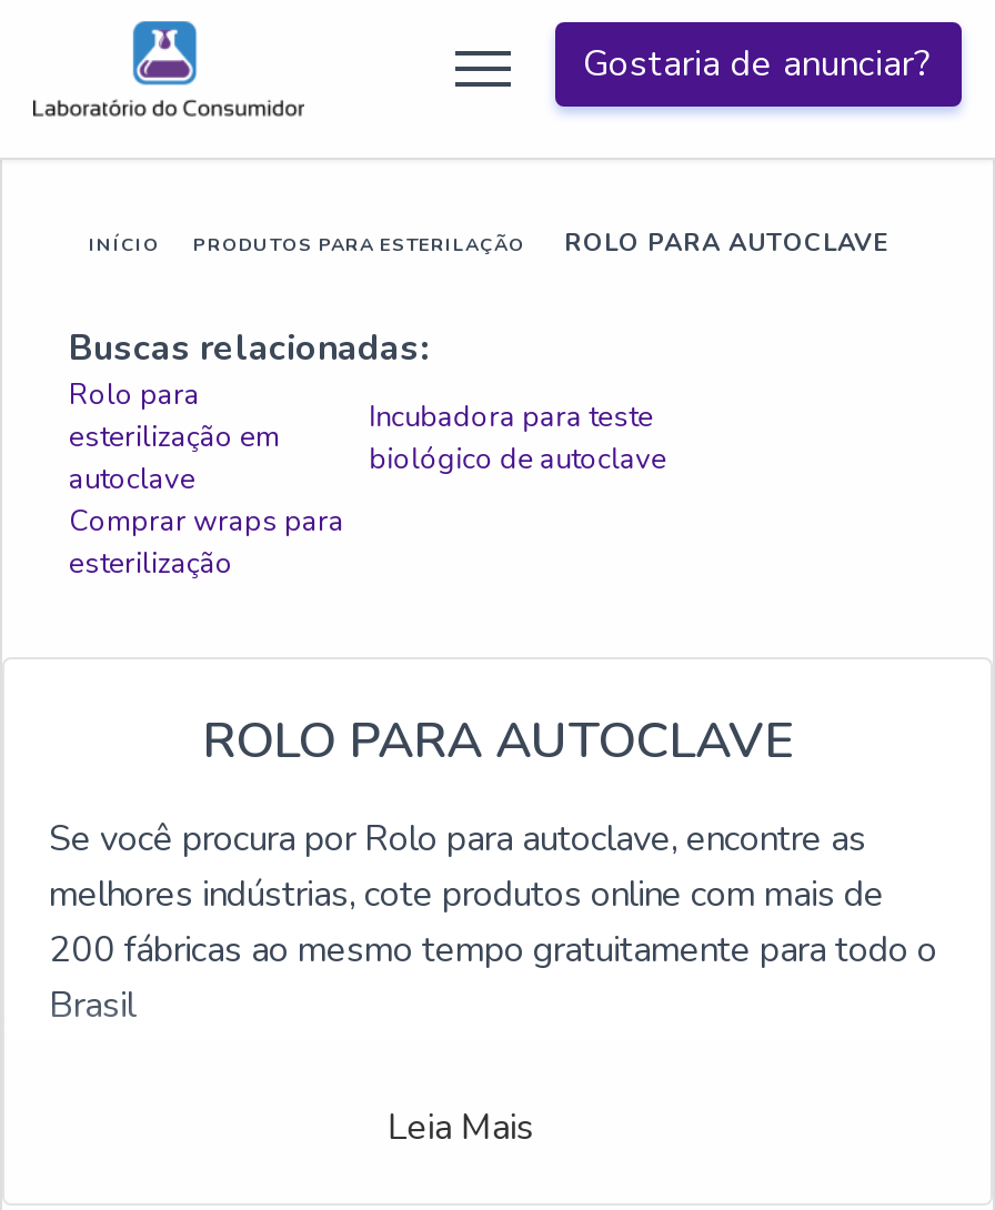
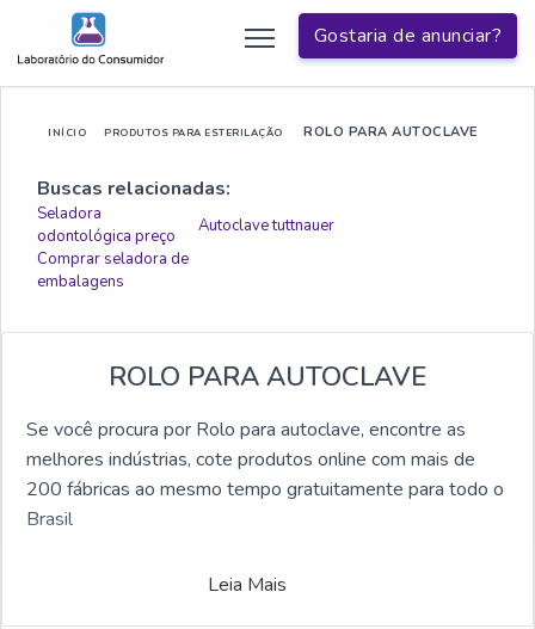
- Rolo para
- esterilização em
- autoclave
+ Seladora
+ odontológica preço

- Incubadora para teste
- biológico de autoclave
+ Autoclave tuttnauer

- Comprar wraps para
- esterilização
+ Comprar seladora de
+ embalagens
